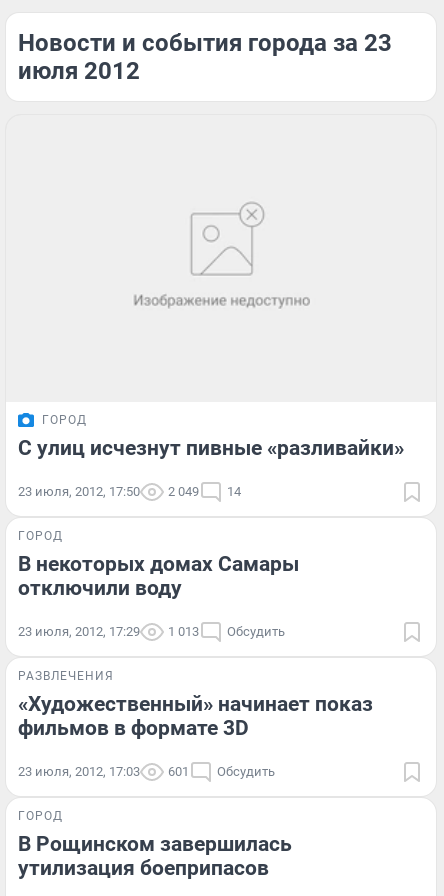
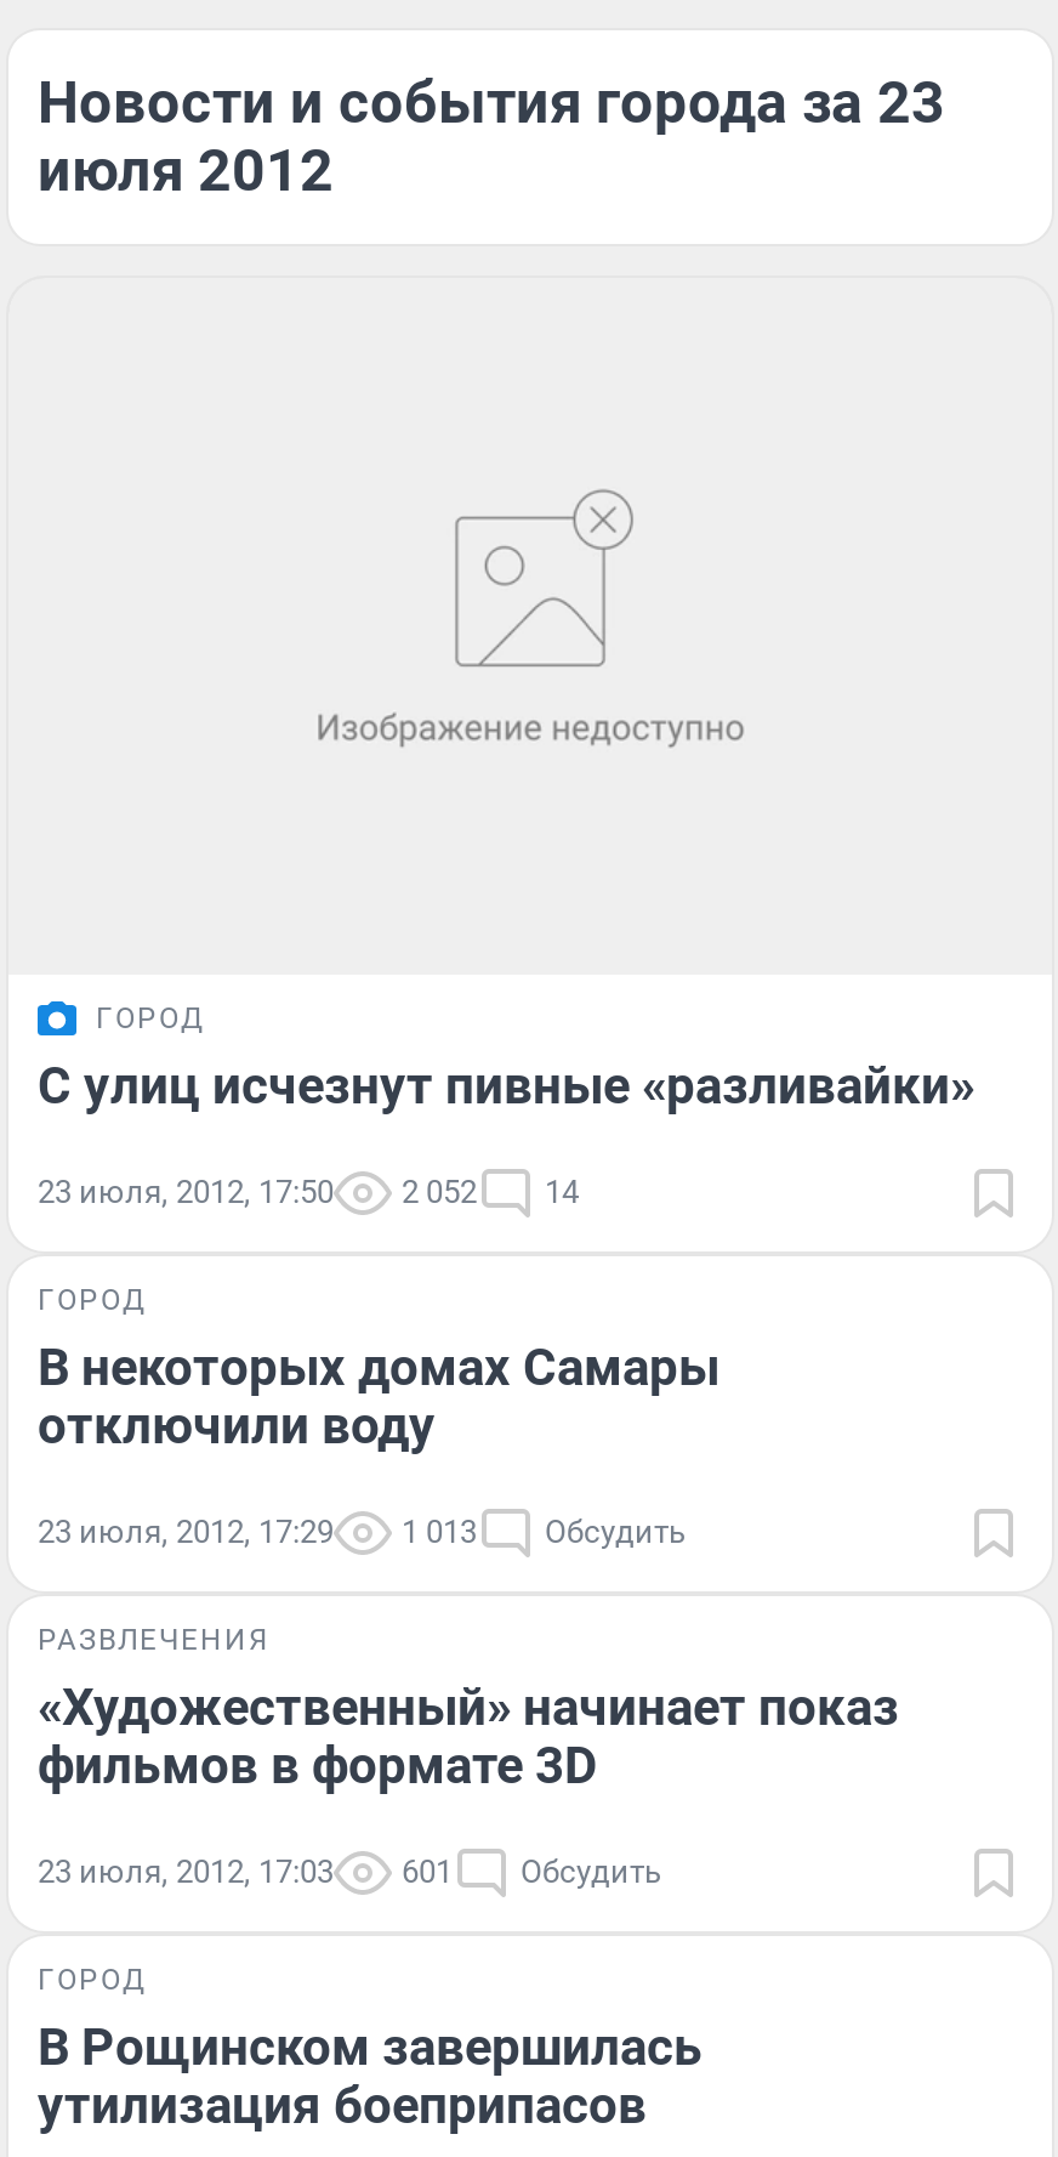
- 23 июля, 2012, 17:50 2 049 14
+ 23 июля, 2012, 17:50 2 052 14
